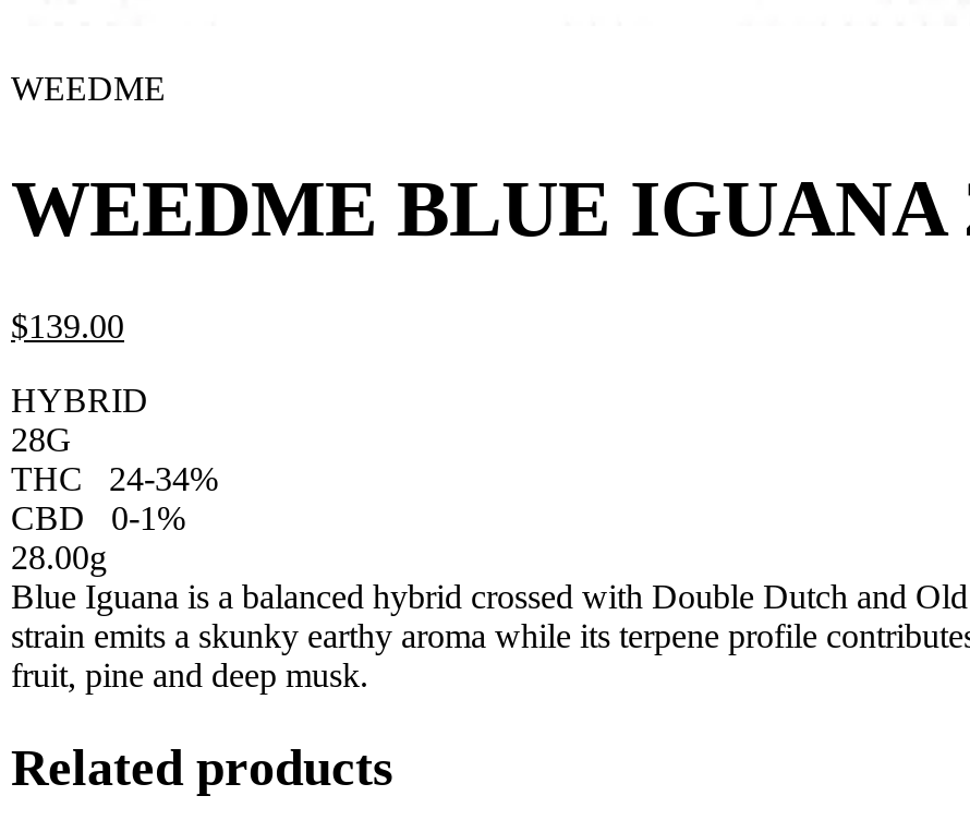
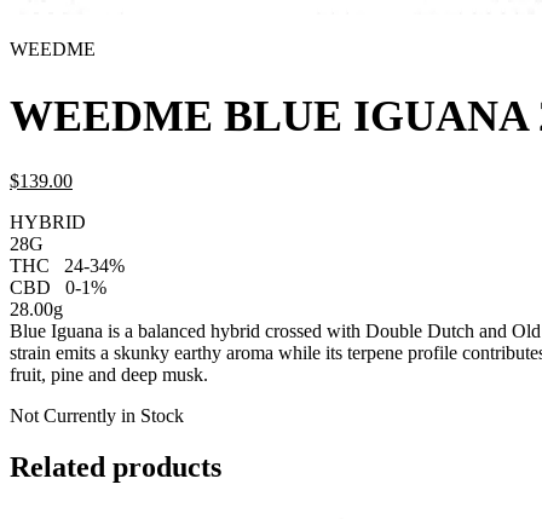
+ Not Currently in Stock
